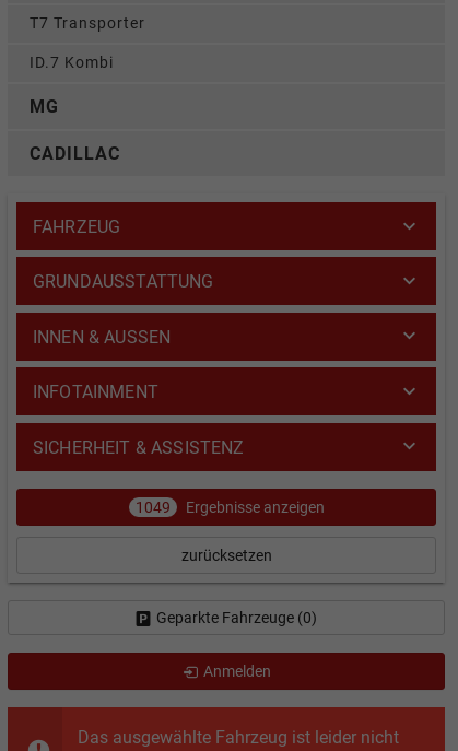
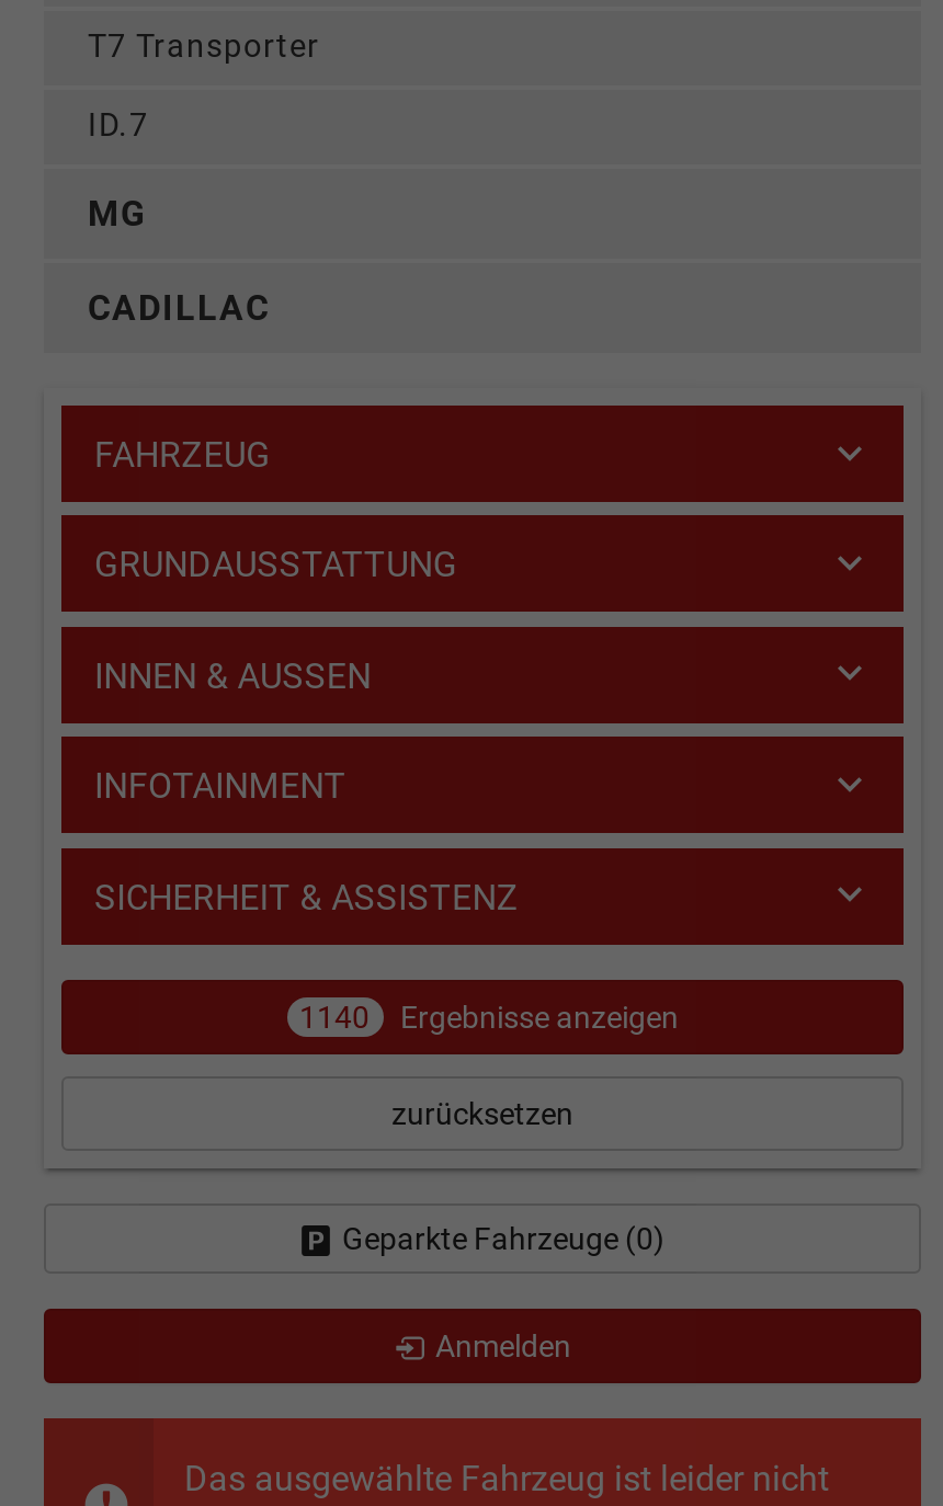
- ID.7 Kombi
+ ID.7

- 1049 Ergebnisse anzeigen
+ 1140 Ergebnisse anzeigen
